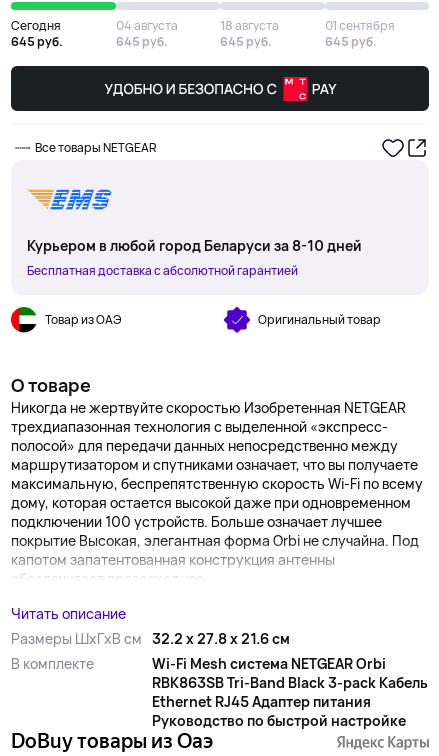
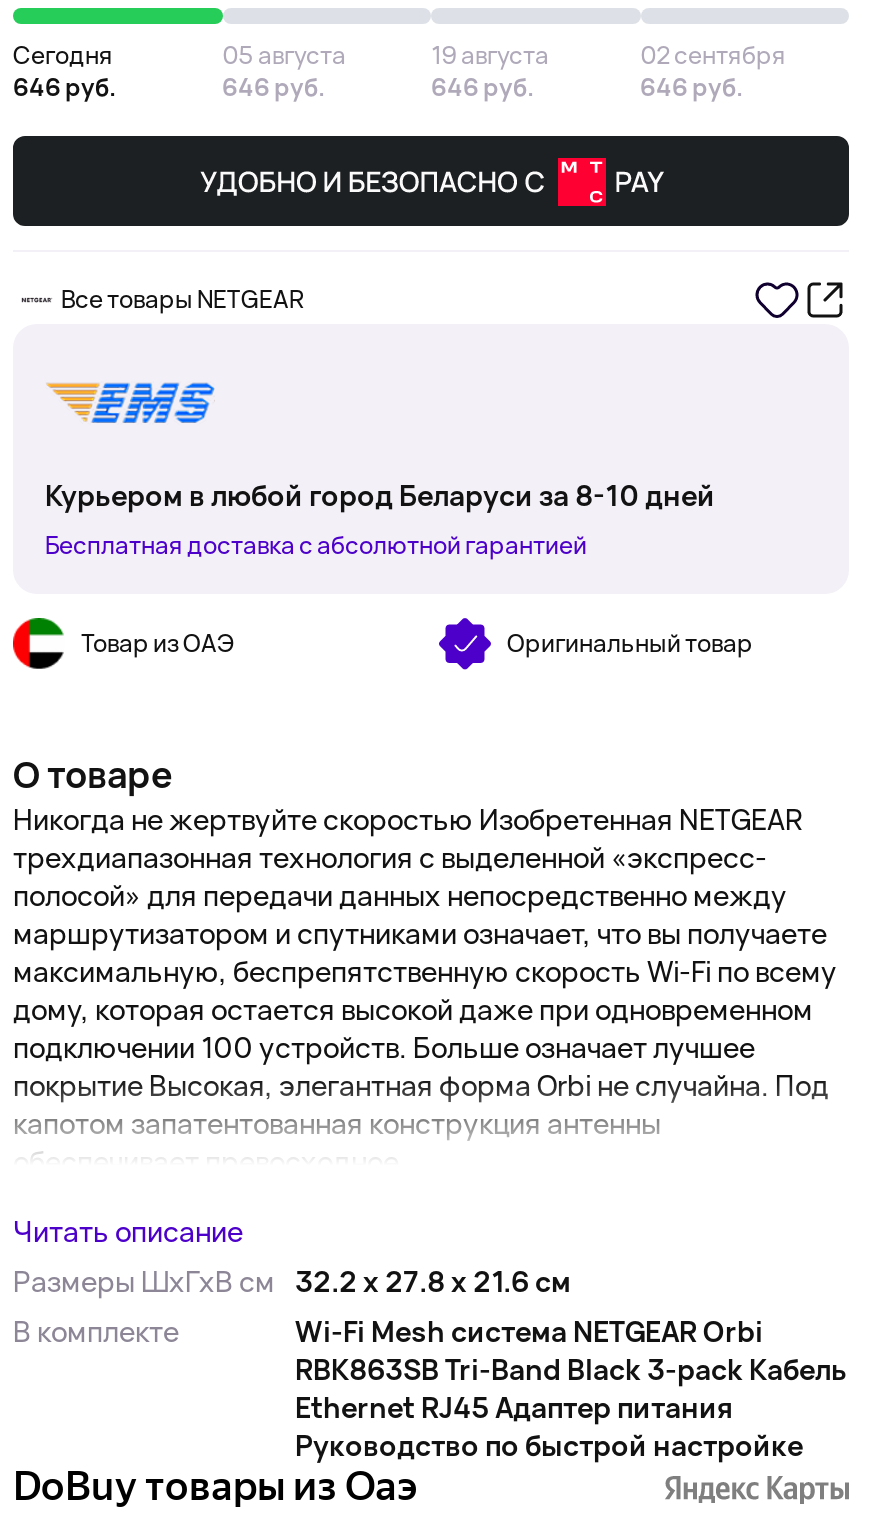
- 04 августа
+ 05 августа

- 18 августа
+ 19 августа

- 01 сентября
+ 02 сентября

- 645 руб.
+ 646 руб.

- 645 руб.
+ 646 руб.

- 645 руб.
+ 646 руб.

- 645 руб.
+ 646 руб.
